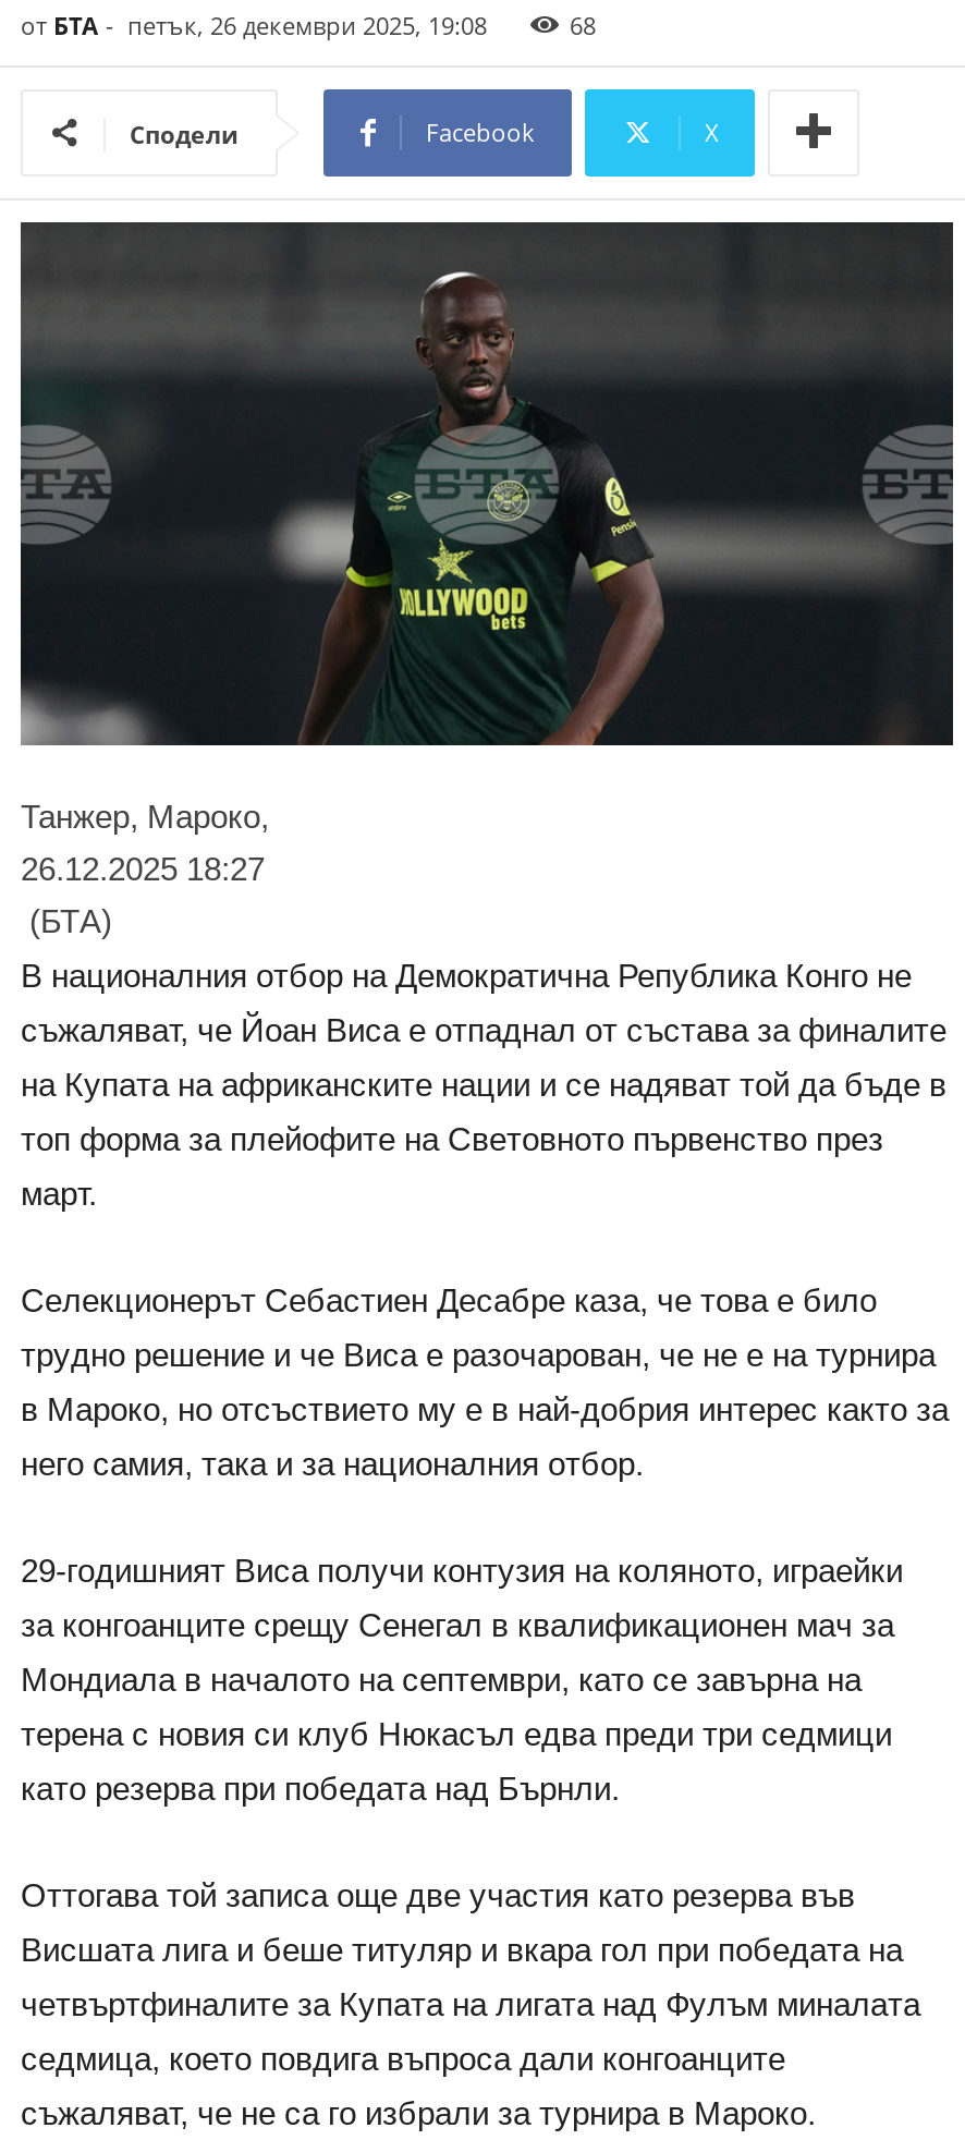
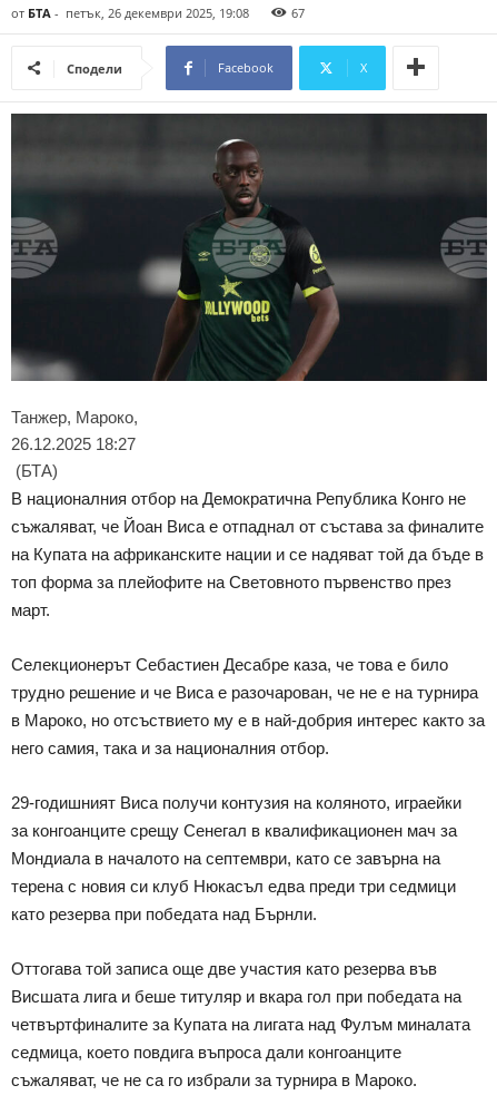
- 68
+ 67
